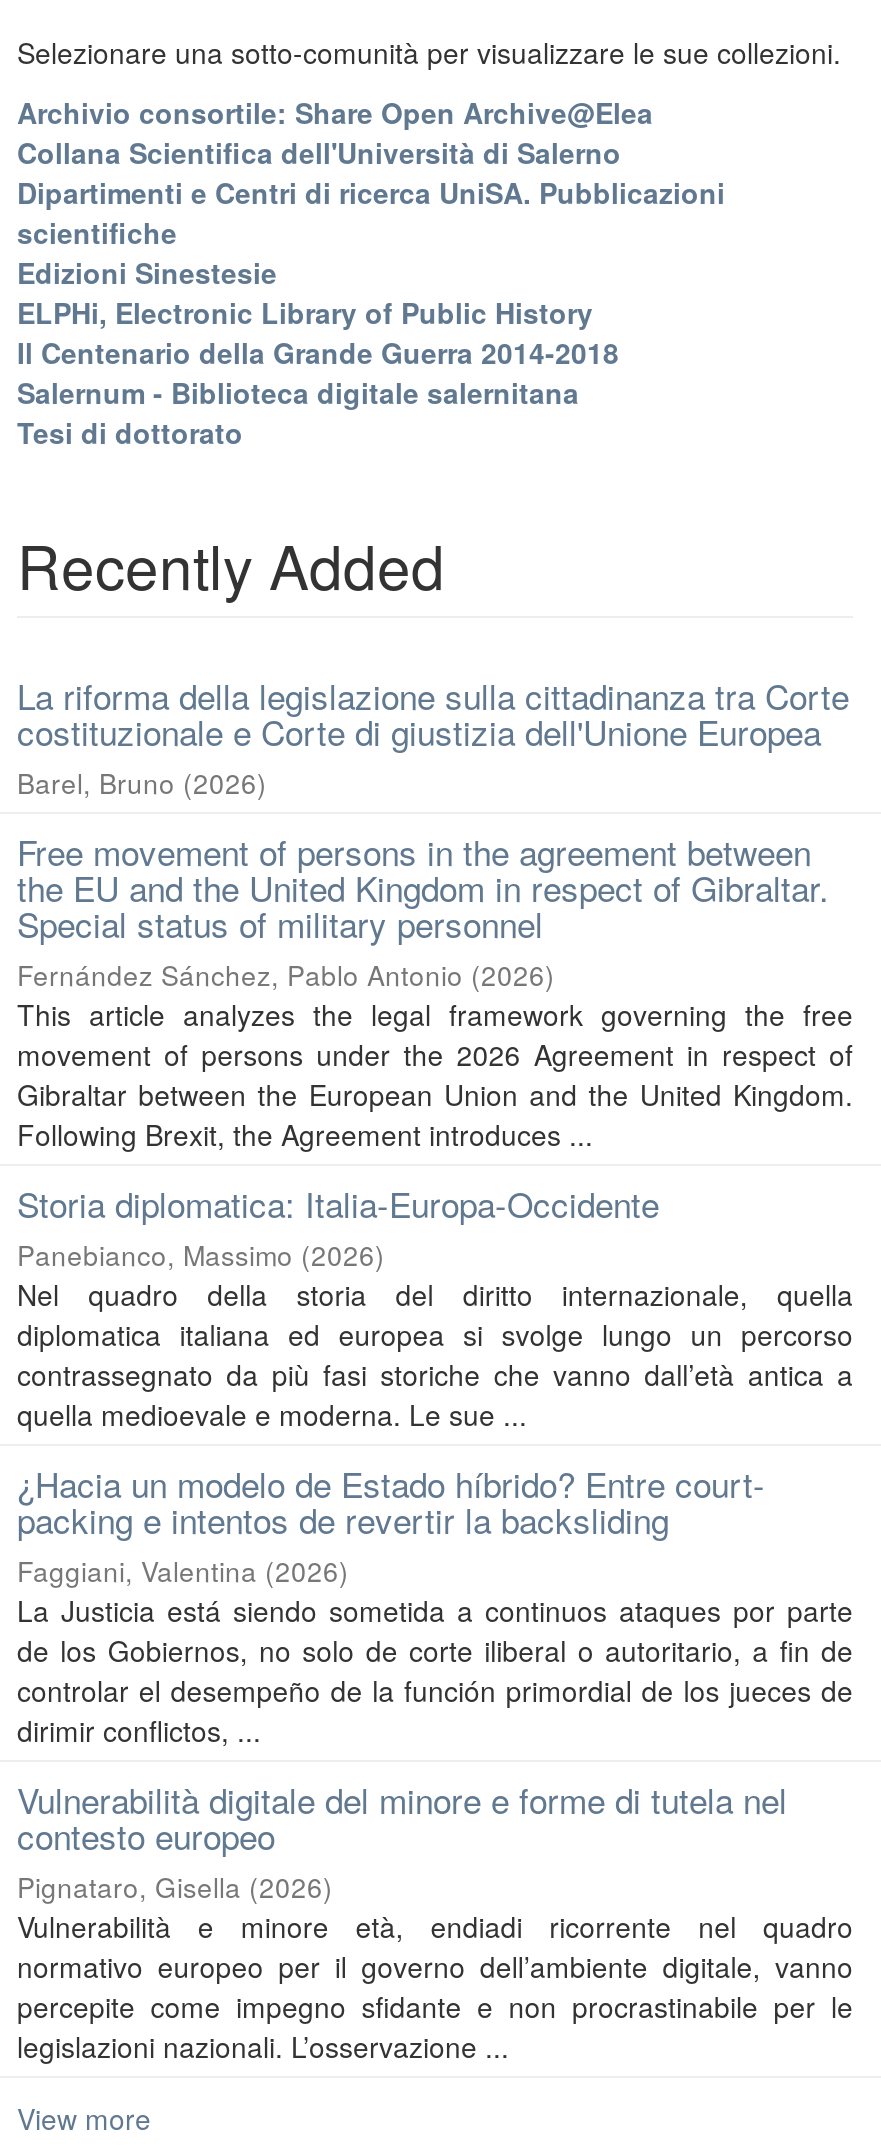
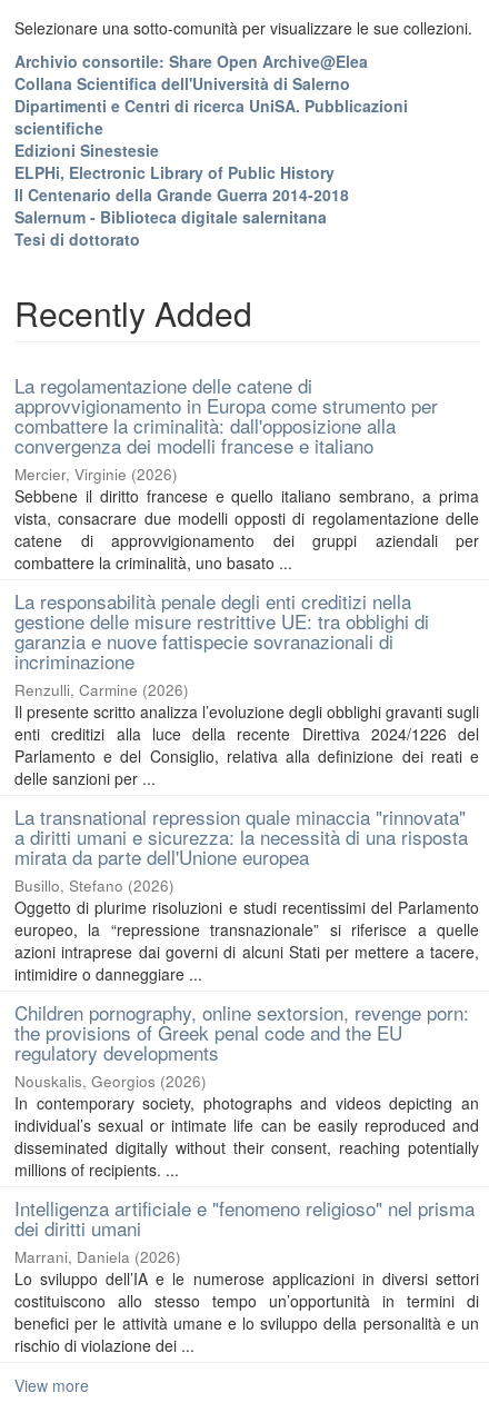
- La riforma della legislazione sulla cittadinanza tra Corte
- costituzionale e Corte di giustizia dell'Unione Europea
- Barel, Bruno (2026)
+ La regolamentazione delle catene di
+ approvvigionamento in Europa come strumento per
+ combattere la criminalità: dall'opposizione alla
+ convergenza dei modelli francese e italiano
+ Mercier, Virginie (2026)
+ Sebbene il diritto francese e quello italiano sembrano, a prima
+ vista, consacrare due modelli opposti di regolamentazione delle
+ catene di approvvigionamento dei gruppi aziendali per
+ combattere la criminalità, uno basato ...

- Free movement of persons in the agreement between
- the EU and the United Kingdom in respect of Gibraltar.
- Special status of military personnel
- Fernández Sánchez, Pablo Antonio (2026)
- This article analyzes the legal framework governing the free
- movement of persons under the 2026 Agreement in respect of
- Gibraltar between the European Union and the United Kingdom.
- Following Brexit, the Agreement introduces ...
+ La responsabilità penale degli enti creditizi nella
+ gestione delle misure restrittive UE: tra obblighi di
+ garanzia e nuove fattispecie sovranazionali di
+ incriminazione
+ Renzulli, Carmine (2026)
+ Il presente scritto analizza l’evoluzione degli obblighi gravanti sugli
+ enti creditizi alla luce della recente Direttiva 2024/1226 del
+ Parlamento e del Consiglio, relativa alla definizione dei reati e
+ delle sanzioni per ...

- Storia diplomatica: Italia-Europa-Occidente
- Panebianco, Massimo (2026)
- Nel quadro della storia del diritto internazionale, quella
- diplomatica italiana ed europea si svolge lungo un percorso
- contrassegnato da più fasi storiche che vanno dall’età antica a
- quella medioevale e moderna. Le sue ...
+ La transnational repression quale minaccia "rinnovata"
+ a diritti umani e sicurezza: la necessità di una risposta
+ mirata da parte dell'Unione europea
+ Busillo, Stefano (2026)
+ Oggetto di plurime risoluzioni e studi recentissimi del Parlamento
+ europeo, la “repressione transnazionale” si riferisce a quelle
+ azioni intraprese dai governi di alcuni Stati per mettere a tacere,
+ intimidire o danneggiare ...

- ¿Hacia un modelo de Estado híbrido? Entre court-
- packing e intentos de revertir la backsliding
- Faggiani, Valentina (2026)
- La Justicia está siendo sometida a continuos ataques por parte
- de los Gobiernos, no solo de corte iliberal o autoritario, a fin de
- controlar el desempeño de la función primordial de los jueces de
- dirimir conflictos, ...
+ Children pornography, online sextorsion, revenge porn:
+ the provisions of Greek penal code and the EU
+ regulatory developments
+ Nouskalis, Georgios (2026)
+ In contemporary society, photographs and videos depicting an
+ individual’s sexual or intimate life can be easily reproduced and
+ disseminated digitally without their consent, reaching potentially
+ millions of recipients. ...

- Vulnerabilità digitale del minore e forme di tutela nel
- contesto europeo
- Pignataro, Gisella (2026)
- Vulnerabilità e minore età, endiadi ricorrente nel quadro
- normativo europeo per il governo dell’ambiente digitale, vanno
- percepite come impegno sfidante e non procrastinabile per le
- legislazioni nazionali. L’osservazione ...
+ Intelligenza artificiale e "fenomeno religioso" nel prisma
+ dei diritti umani
+ Marrani, Daniela (2026)
+ Lo sviluppo dell’IA e le numerose applicazioni in diversi settori
+ costituiscono allo stesso tempo un’opportunità in termini di
+ benefici per le attività umane e lo sviluppo della personalità e un
+ rischio di violazione dei ...
